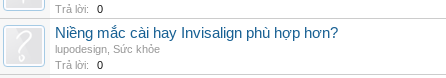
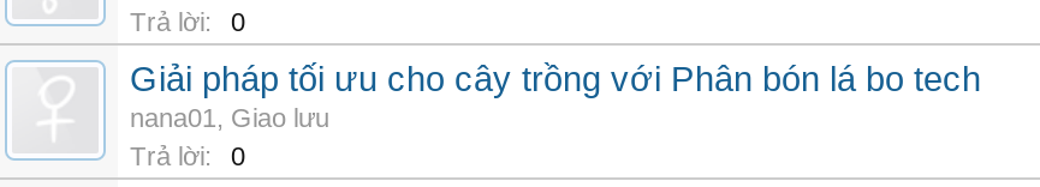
- Niềng mắc cài hay Invisalign phù hợp hơn?
- lupodesign, Sức khỏe
+ Giải pháp tối ưu cho cây trồng với Phân bón lá bo tech
+ nana01, Giao lưu
